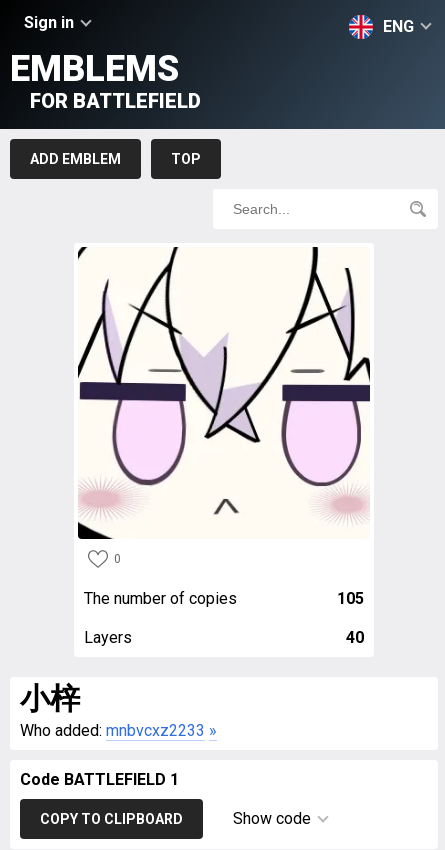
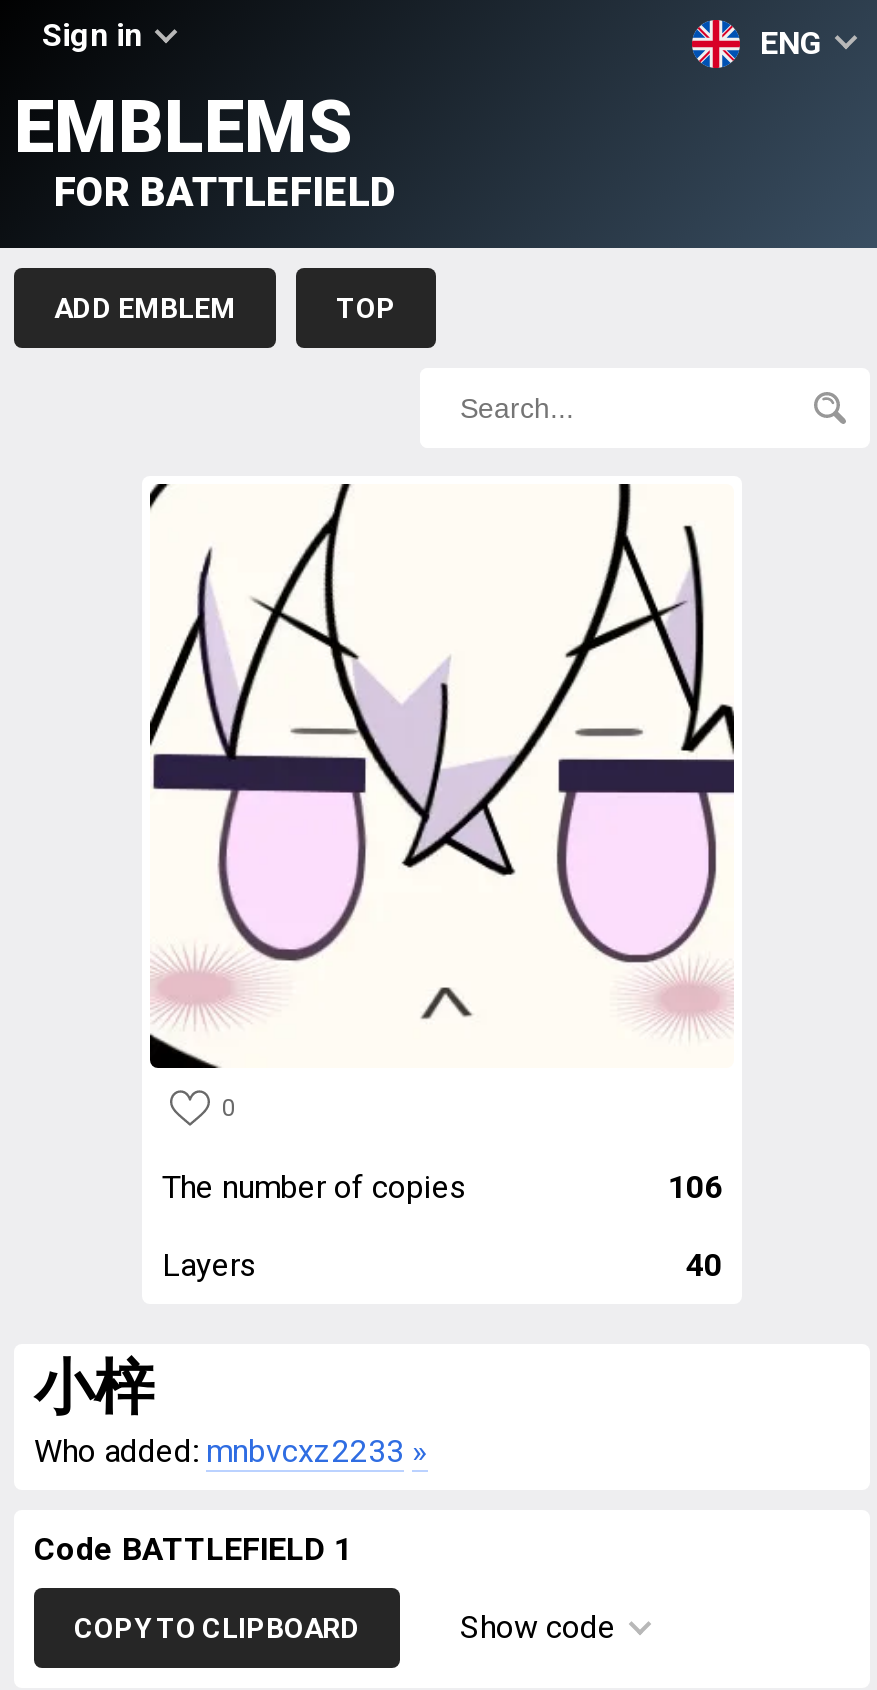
- 105
+ 106
